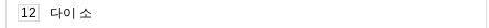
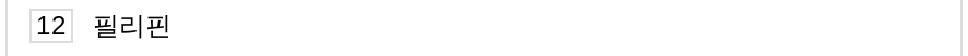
- 다이 소
+ 필리핀
